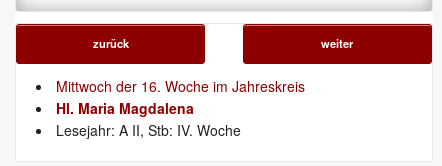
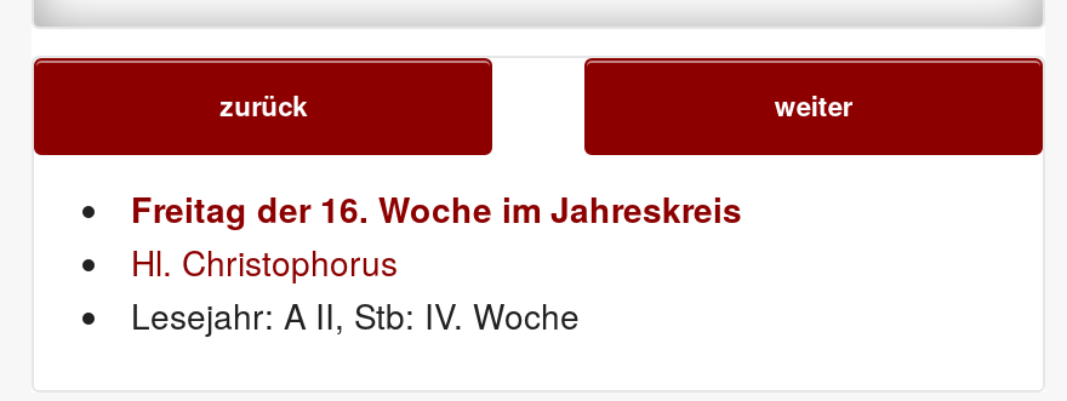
- Mittwoch der 16. Woche im Jahreskreis
- Hl. Maria Magdalena
+ Freitag der 16. Woche im Jahreskreis
+ Hl. Christophorus
